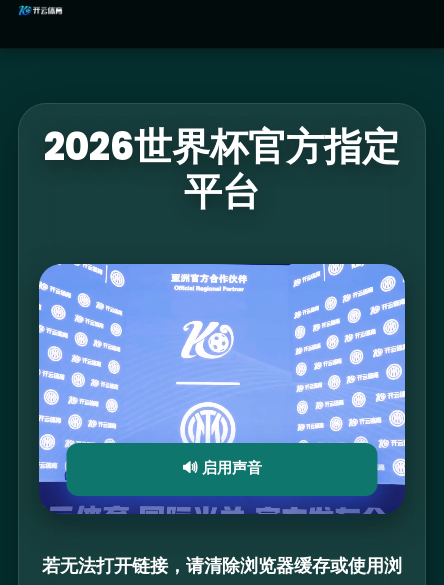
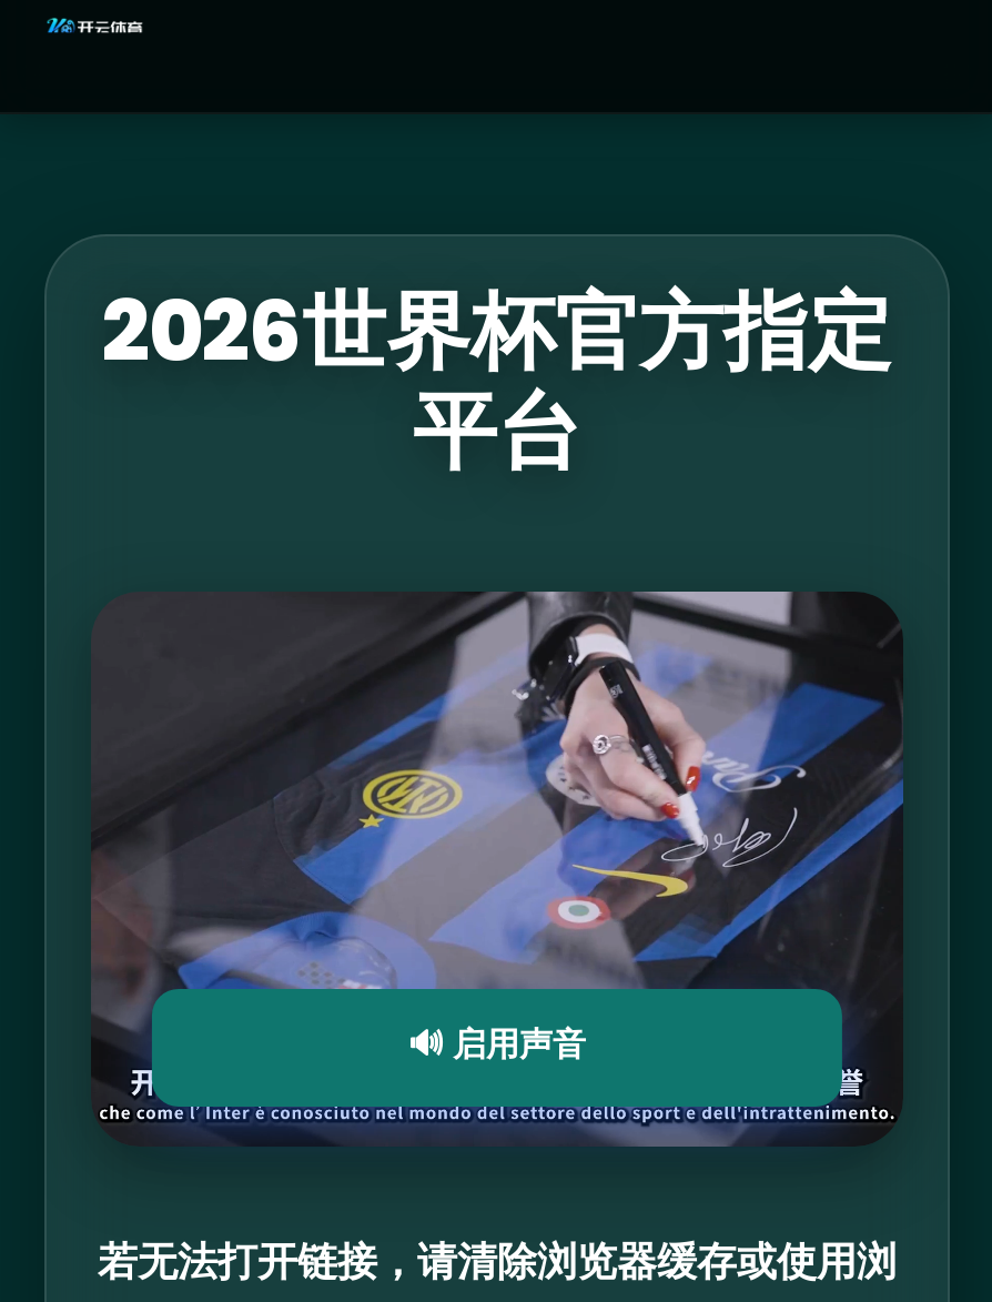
- [image]
+ [image]
